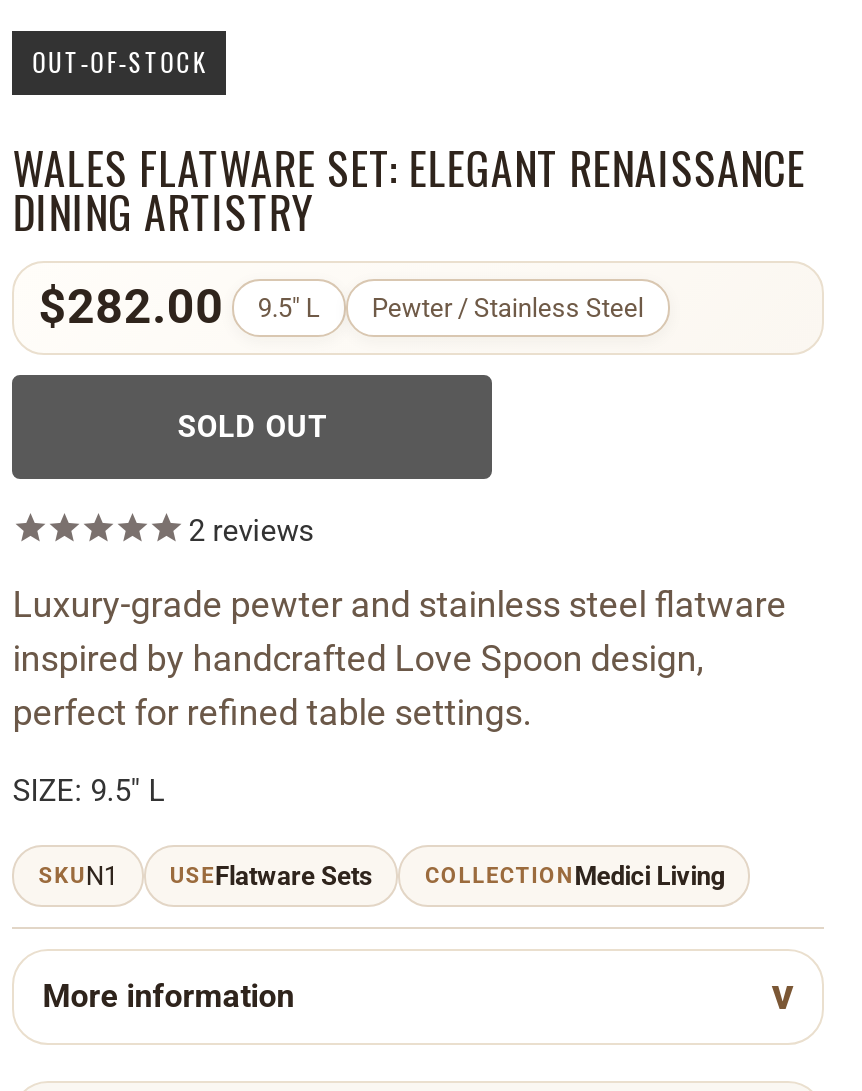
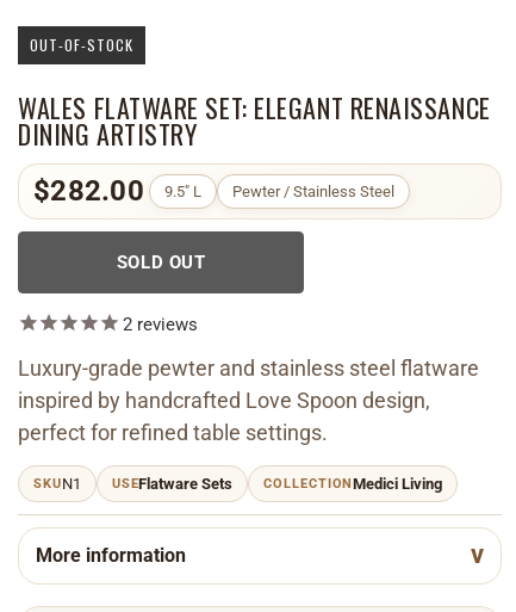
- SIZE: 9.5" L
